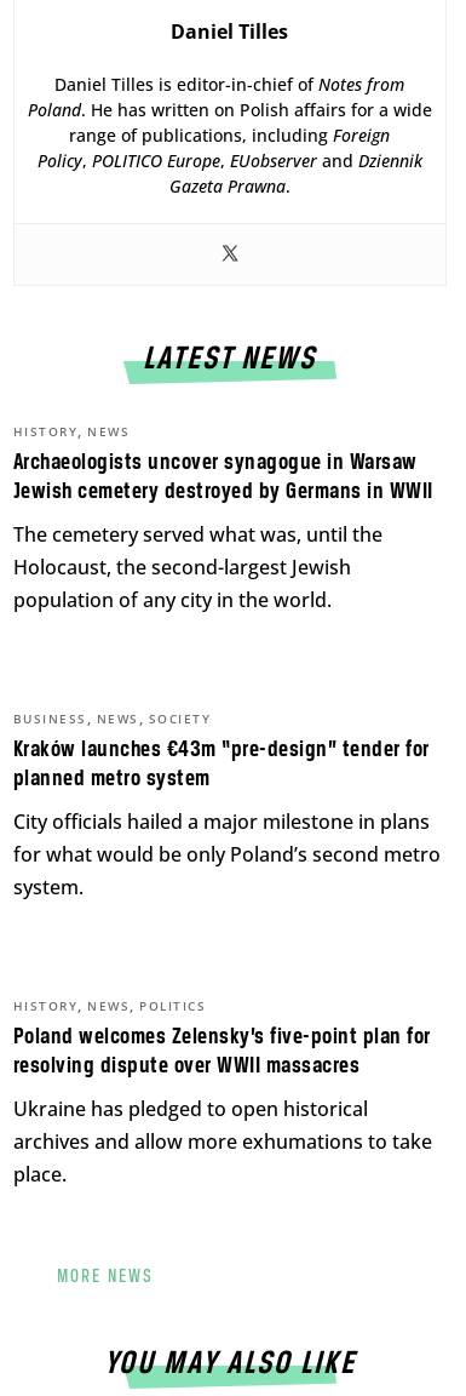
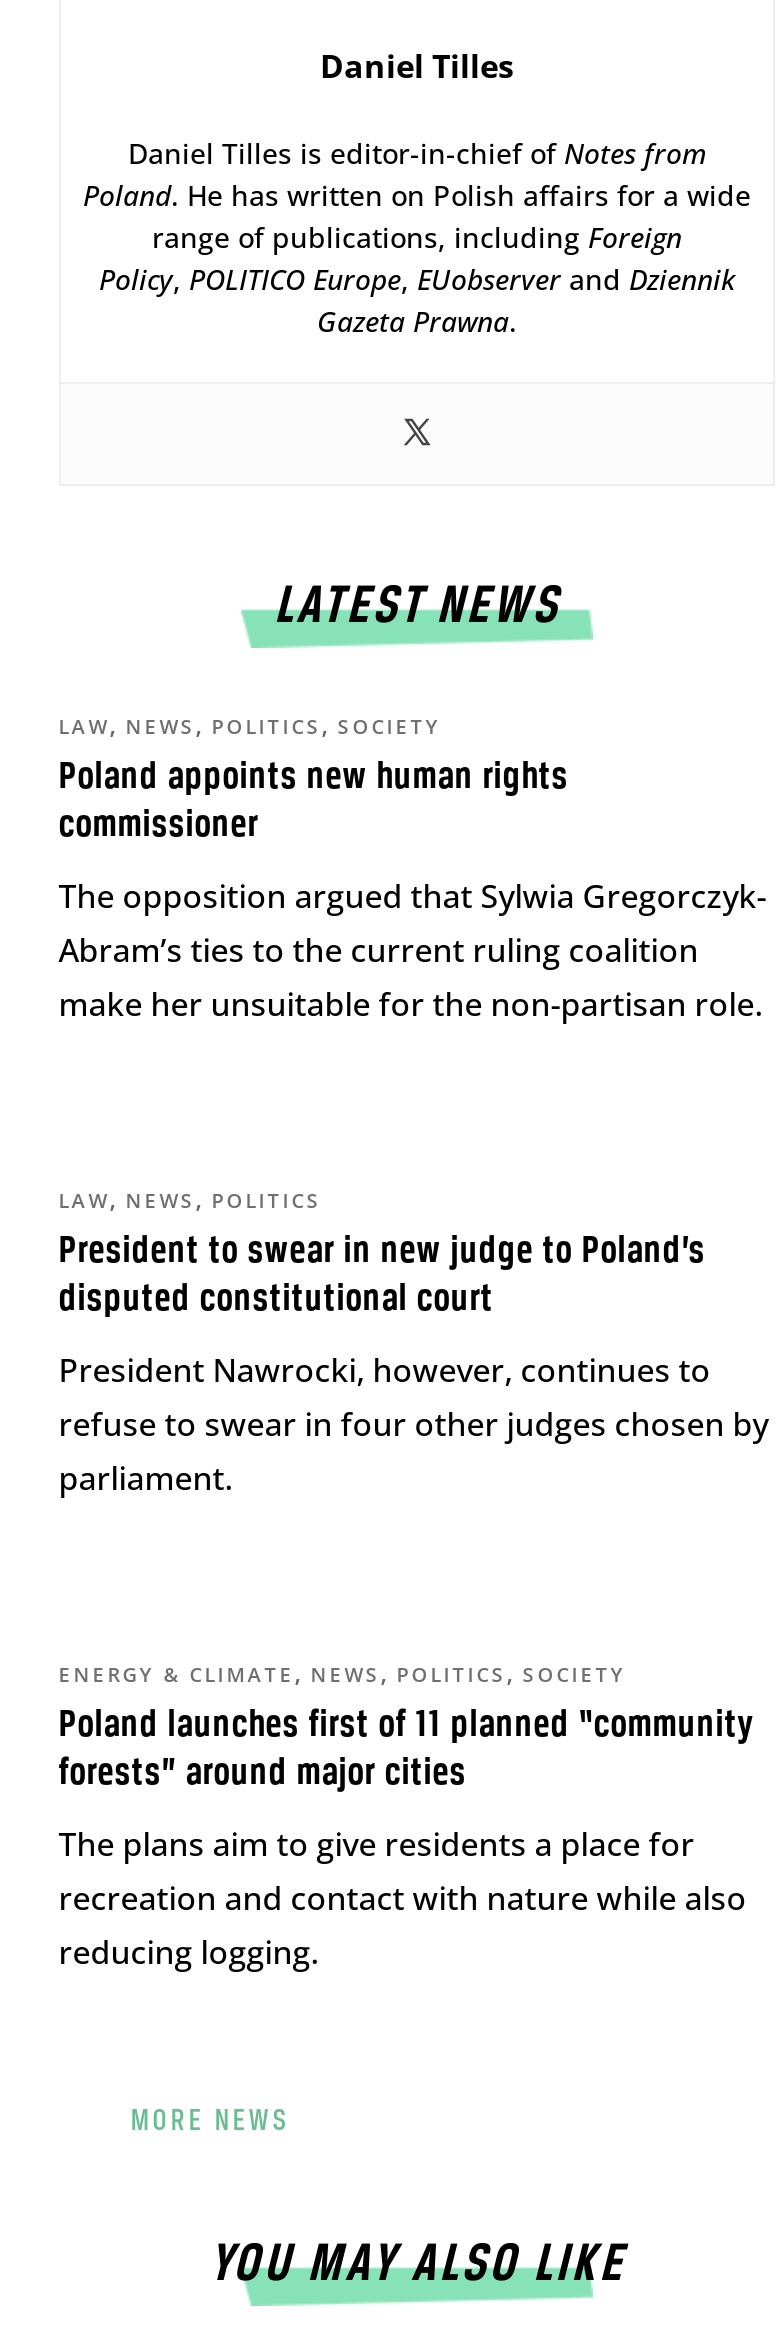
- HISTORY, NEWS
+ LAW, NEWS, POLITICS, SOCIETY

- Archaeologists uncover synagogue in Warsaw
- Jewish cemetery destroyed by Germans in WWII
+ Poland appoints new human rights
+ commissioner

- The cemetery served what was, until the
- Holocaust, the second-largest Jewish
- population of any city in the world.
+ The opposition argued that Sylwia Gregorczyk-
+ Abram’s ties to the current ruling coalition
+ make her unsuitable for the non-partisan role.

- BUSINESS, NEWS, SOCIETY
+ LAW, NEWS, POLITICS

- Kraków launches €43m “pre-design” tender for
- planned metro system
+ President to swear in new judge to Poland’s
+ disputed constitutional court

- City officials hailed a major milestone in plans
- for what would be only Poland’s second metro
- system.
+ President Nawrocki, however, continues to
+ refuse to swear in four other judges chosen by
+ parliament.

- HISTORY, NEWS, POLITICS
+ ENERGY & CLIMATE, NEWS, POLITICS, SOCIETY

- Poland welcomes Zelensky’s five-point plan for
- resolving dispute over WWII massacres
+ Poland launches first of 11 planned “community
+ forests” around major cities

- Ukraine has pledged to open historical
- archives and allow more exhumations to take
- place.
+ The plans aim to give residents a place for
+ recreation and contact with nature while also
+ reducing logging.
